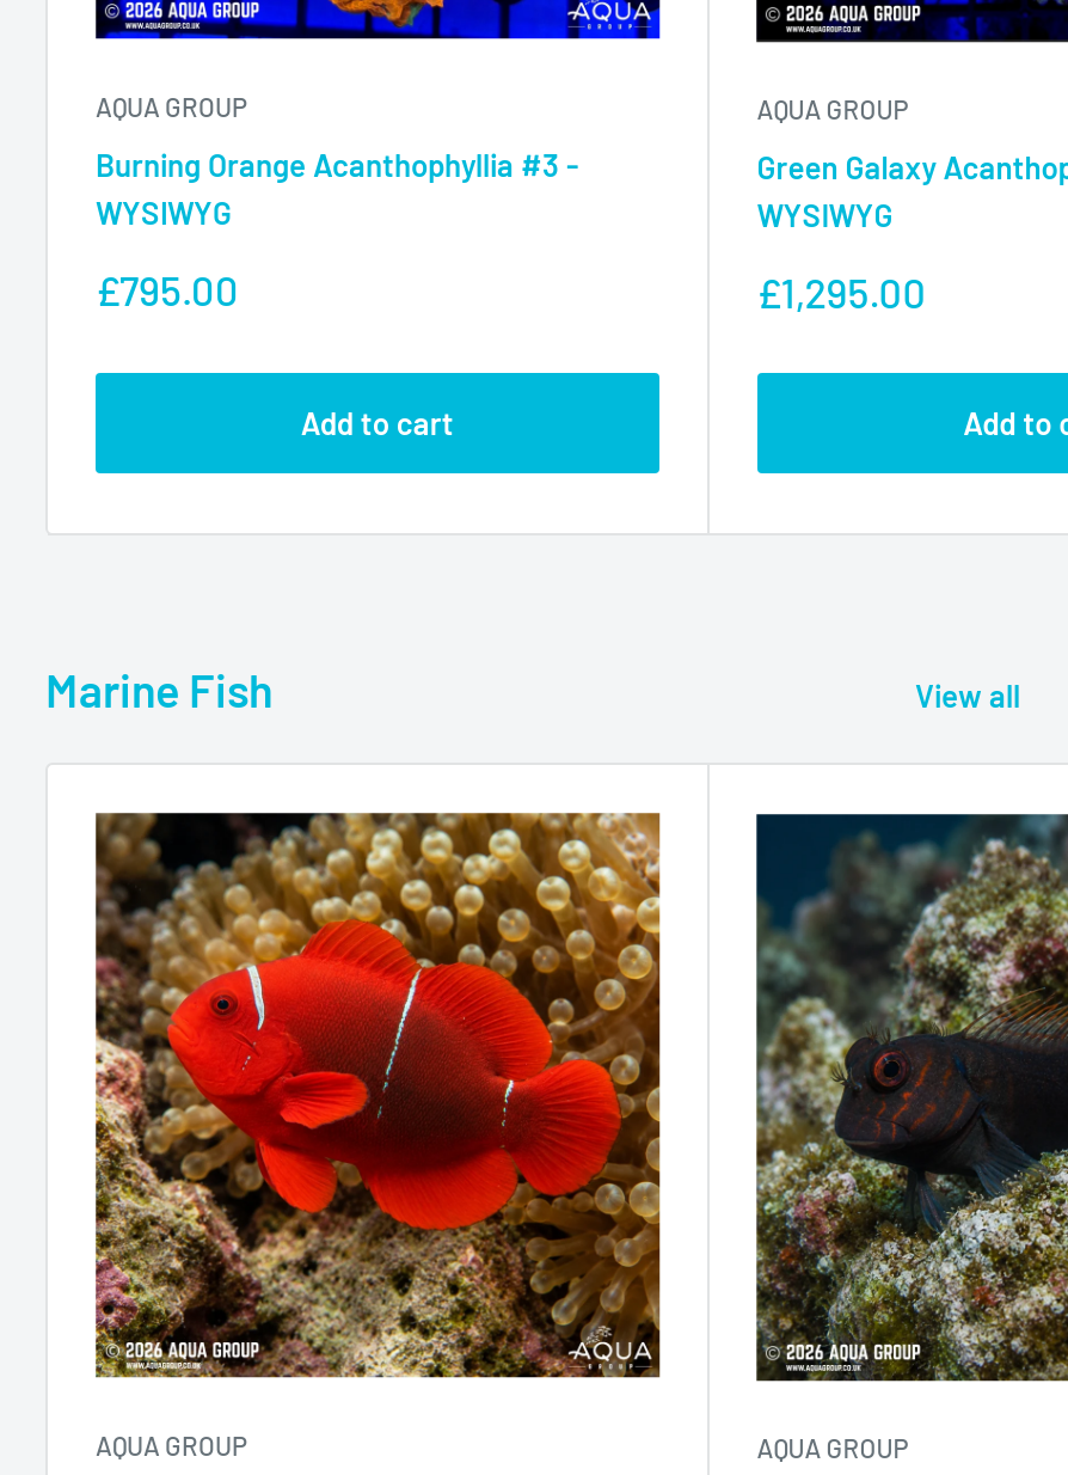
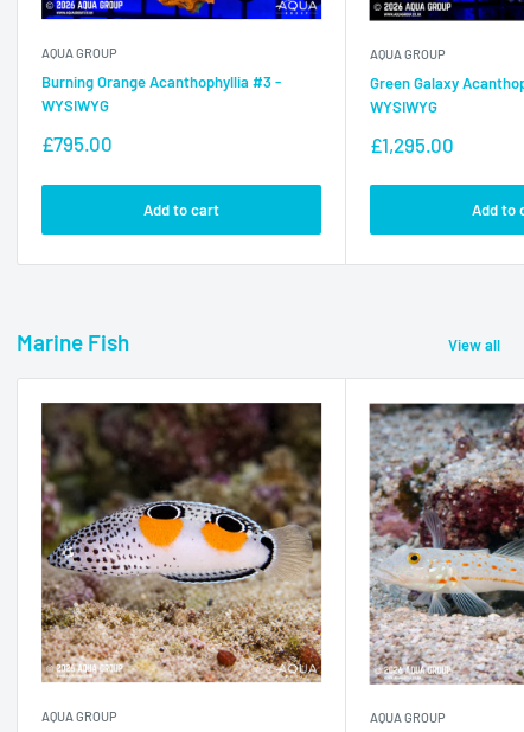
- [image]
+ [image]

- [image]
+ [image]
